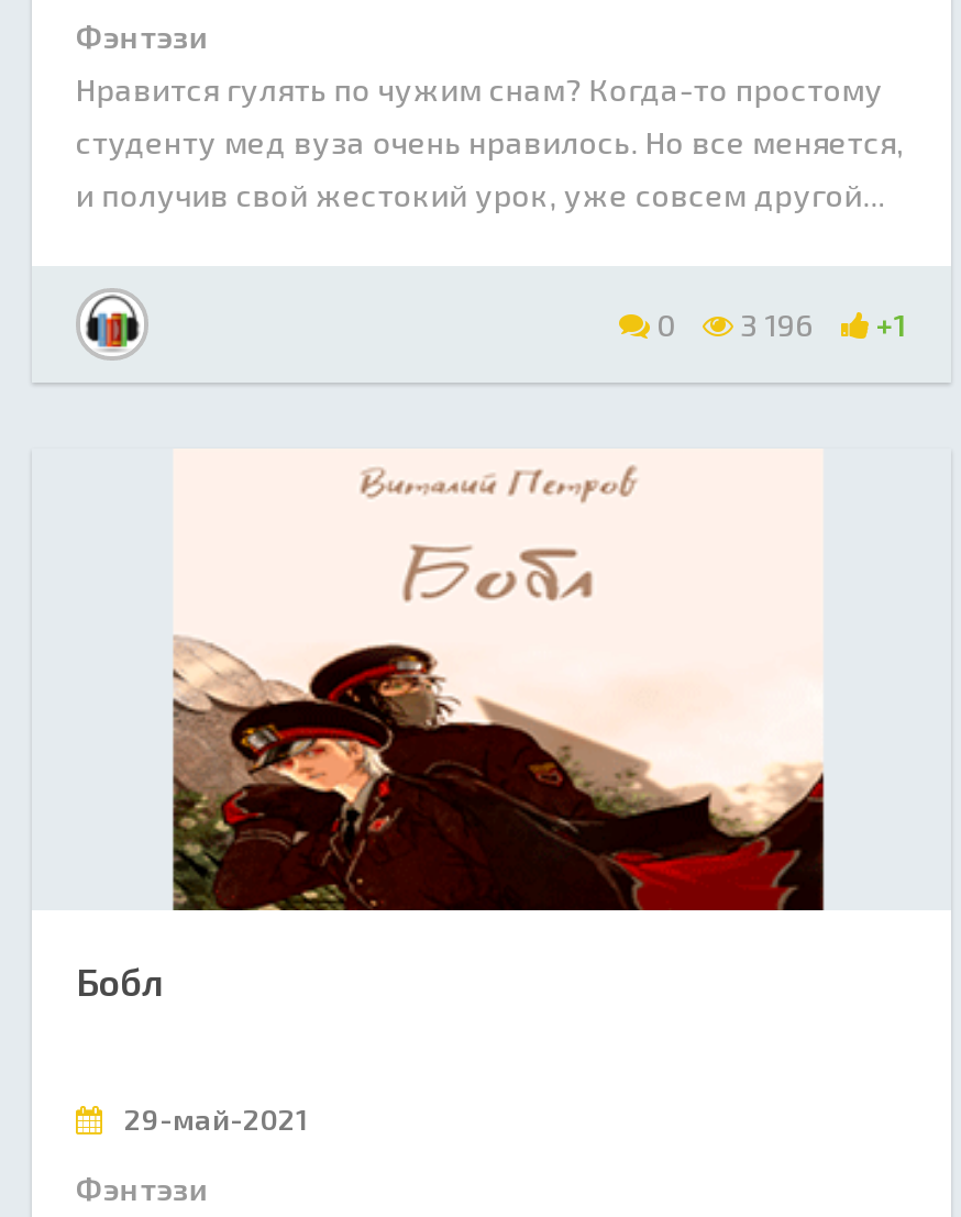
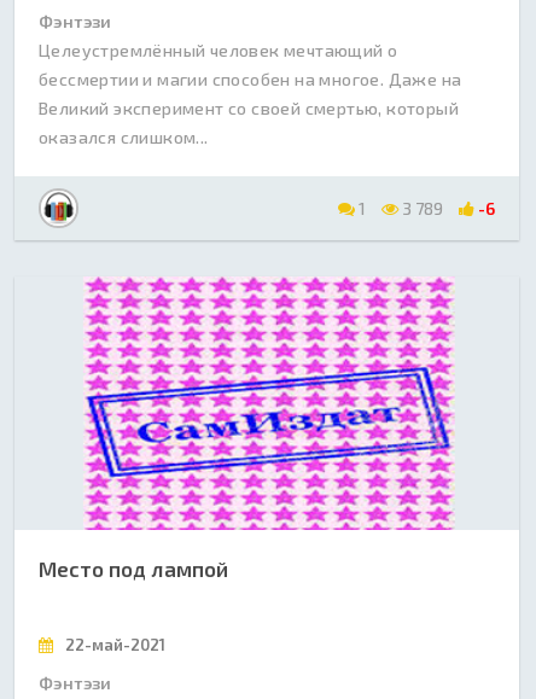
- Нравится гулять по чужим снам? Когда-то простому
- студенту мед вуза очень нравилось. Но все меняется,
- и получив свой жестокий урок, уже совсем другой...
+ Целеустремлённый человек мечтающий о
+ бессмертии и магии способен на многое. Даже на
+ Великий эксперимент со своей смертью, который
+ оказался слишком...

- 0
- 3 196
- +1
+ 1
+ 3 789
+ -6

- [image]
- Бобл
+ [image]
+ Место под лампой

- 29-май-2021
+ 22-май-2021
